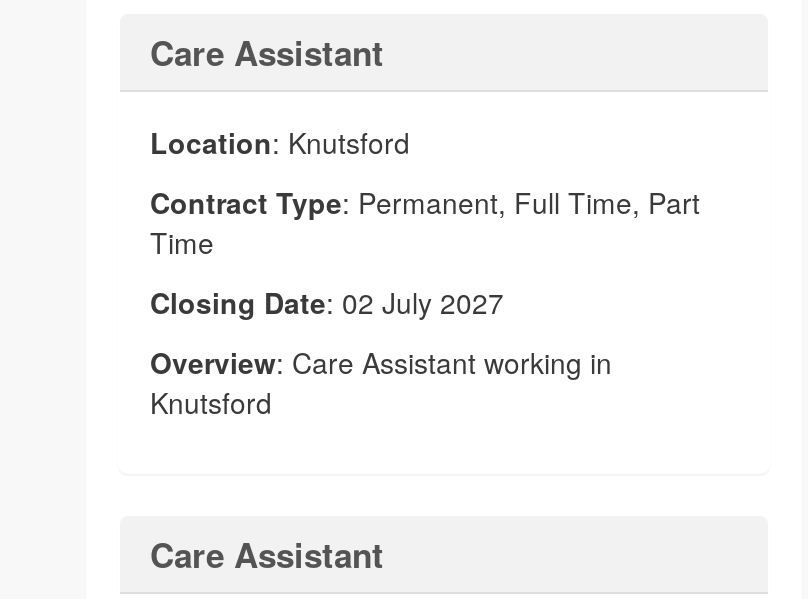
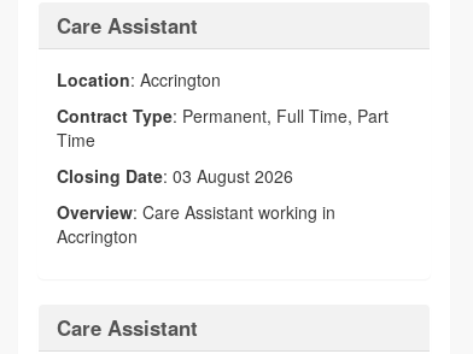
- Location: Knutsford
+ Location: Accrington

- Closing Date: 02 July 2027
+ Closing Date: 03 August 2026

- Knutsford
+ Accrington
